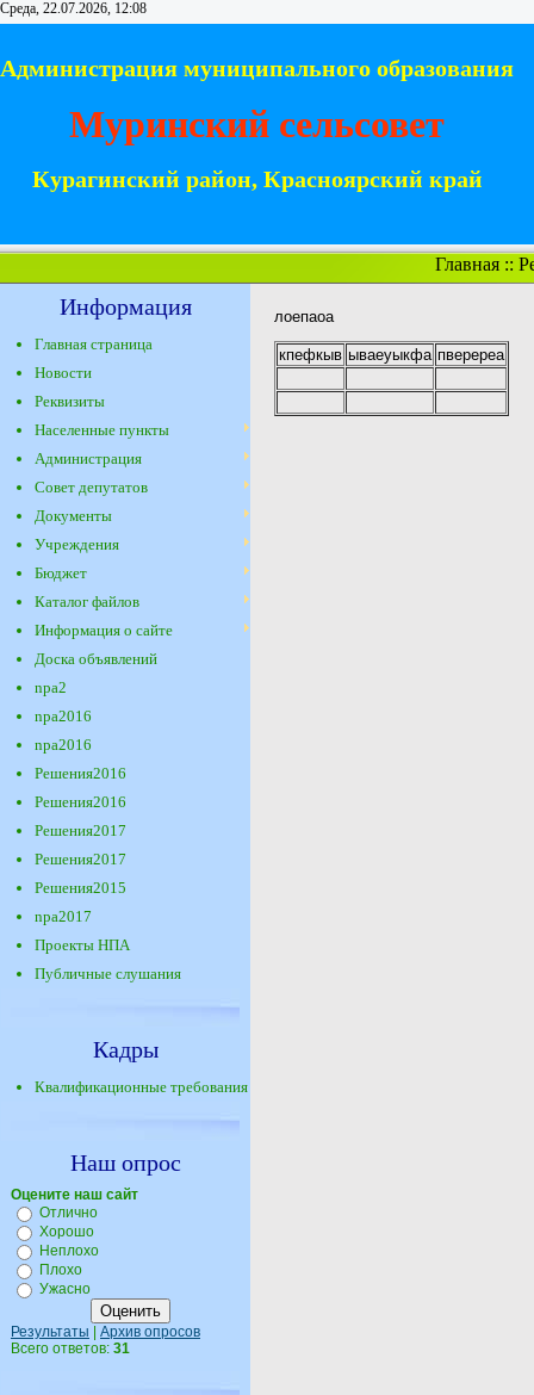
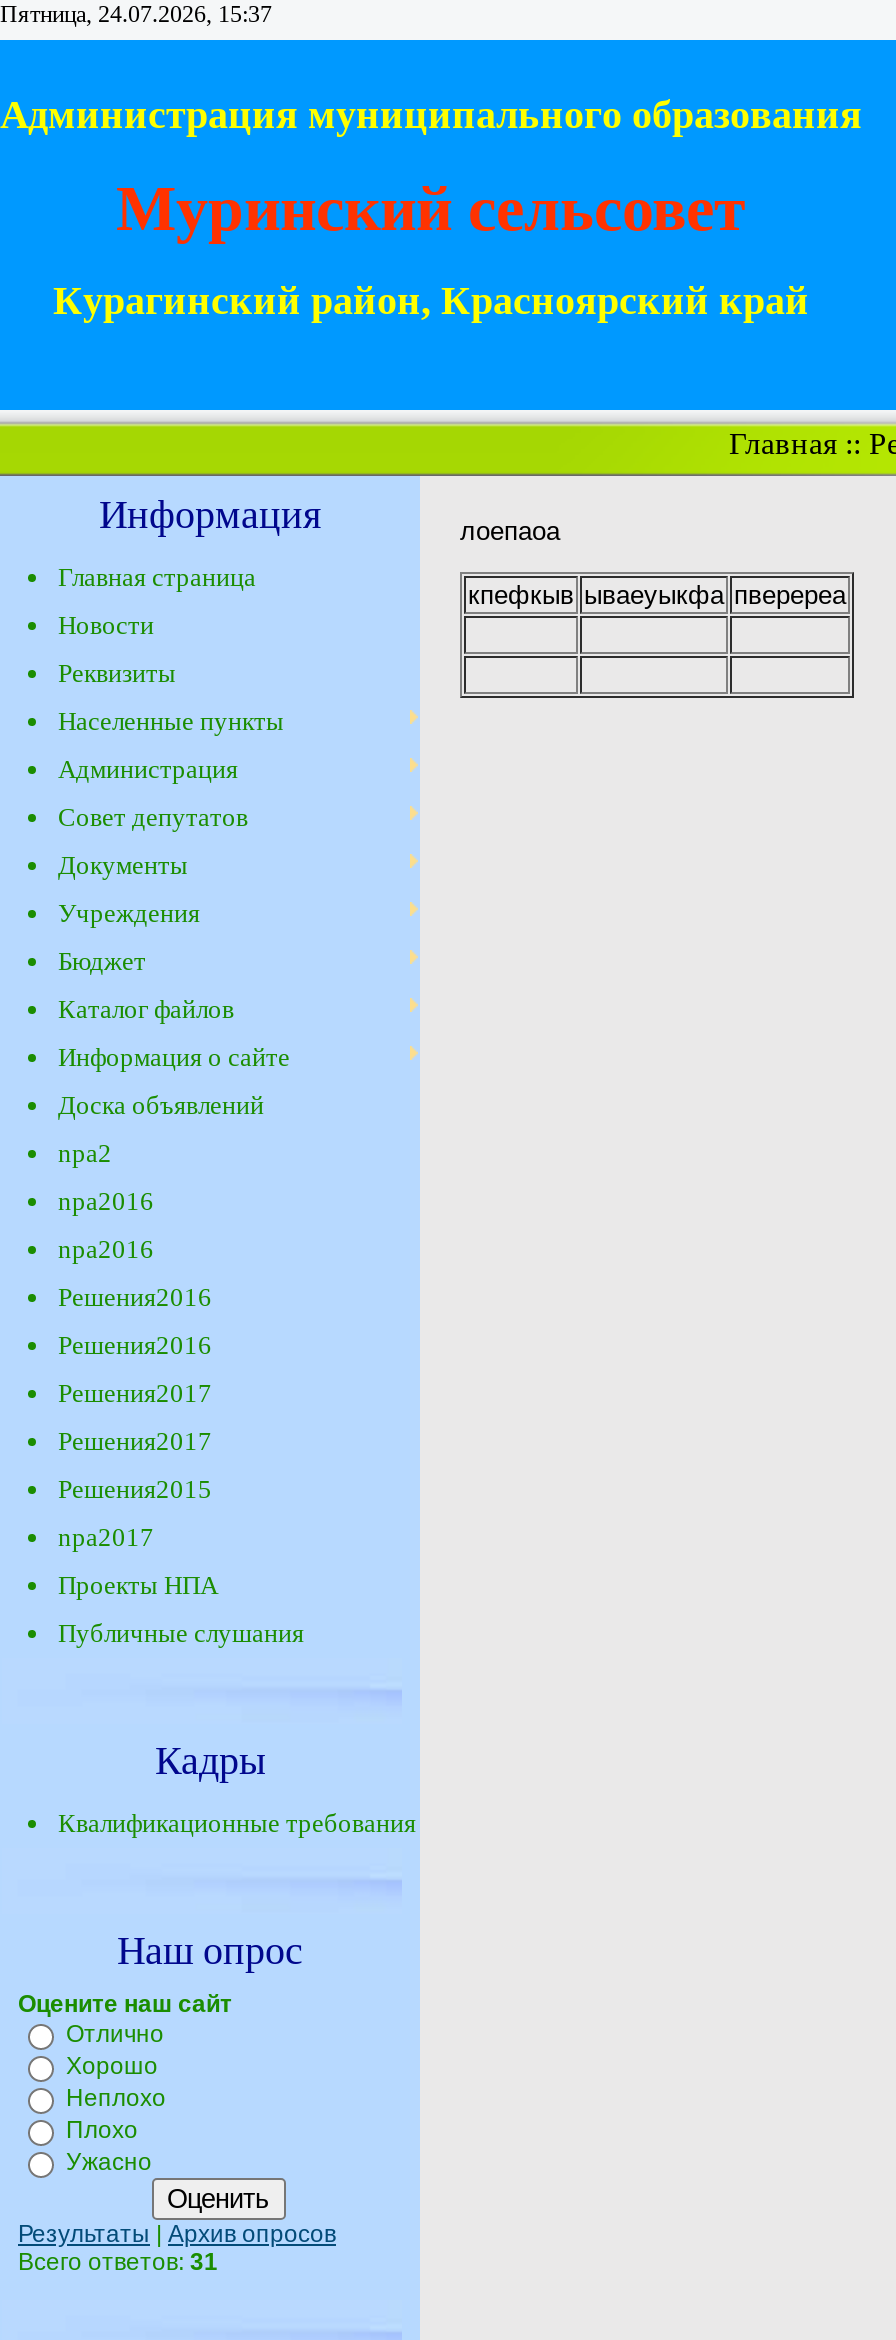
- Среда, 22.07.2026, 12:08
+ Пятница, 24.07.2026, 15:37
